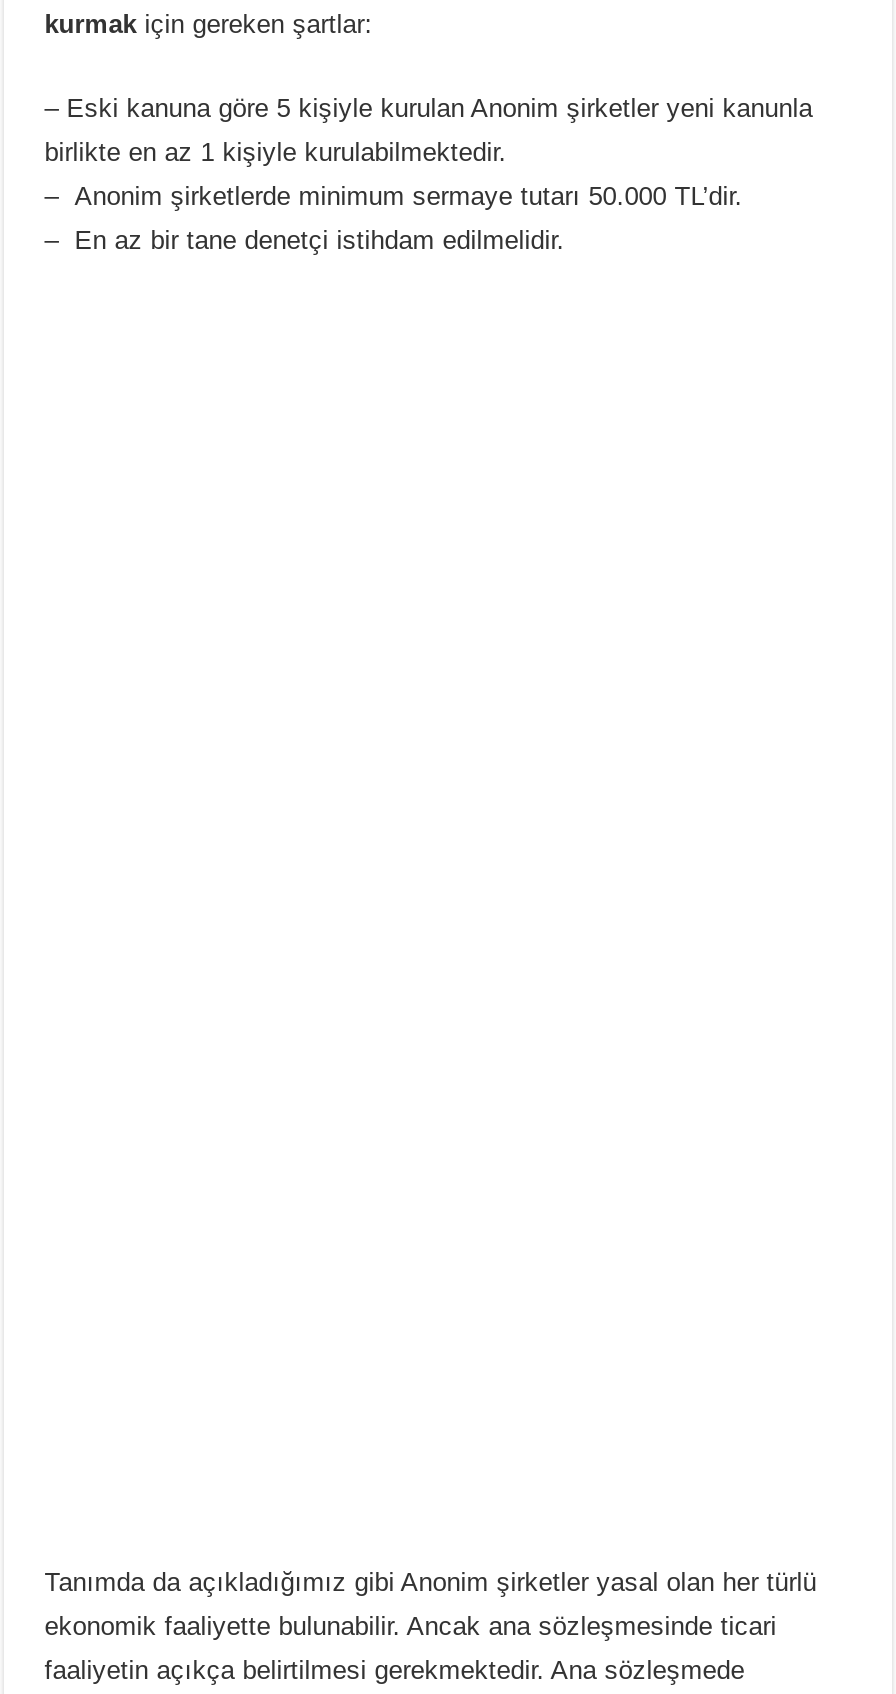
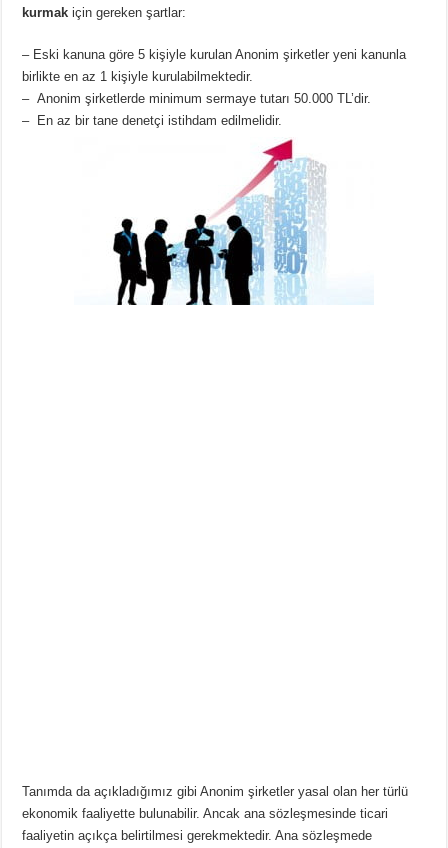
+ [image]
